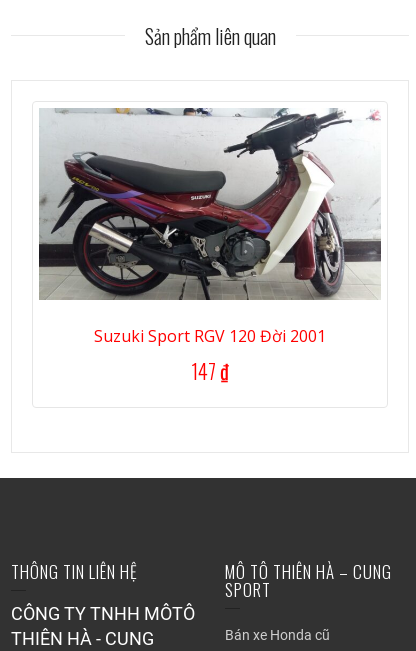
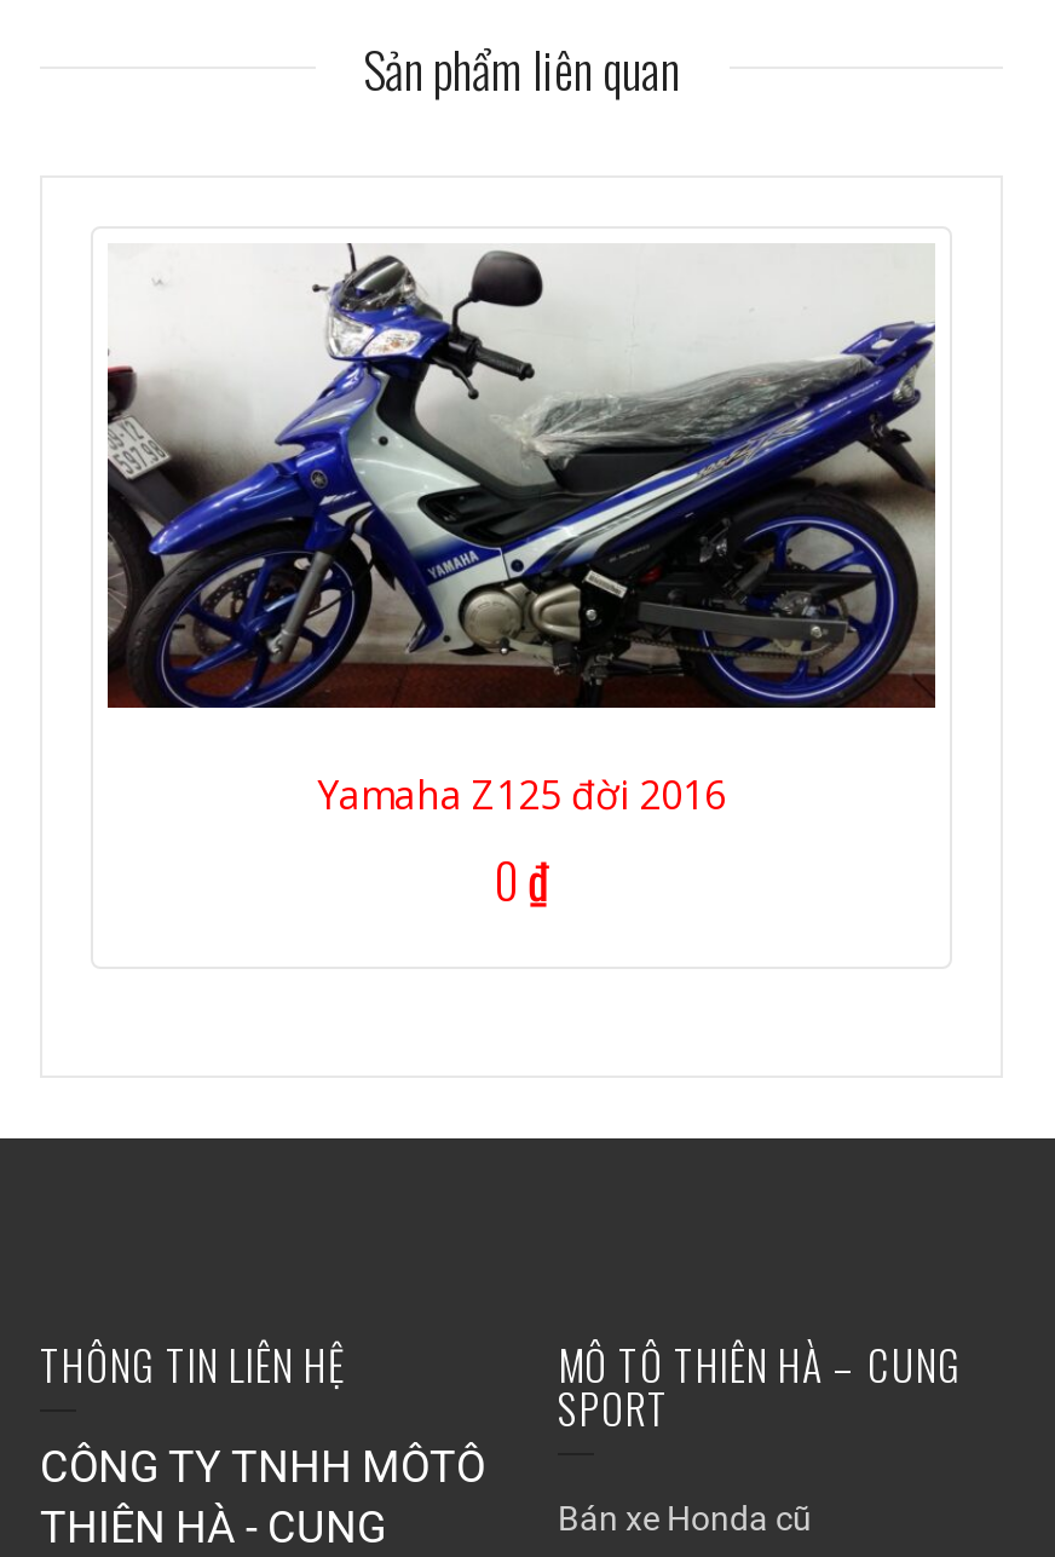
- [image]
- Suzuki Sport RGV 120 Đời 2001
- 147 ₫
+ [image]
+ Yamaha Z125 đời 2016
+ 0 ₫
